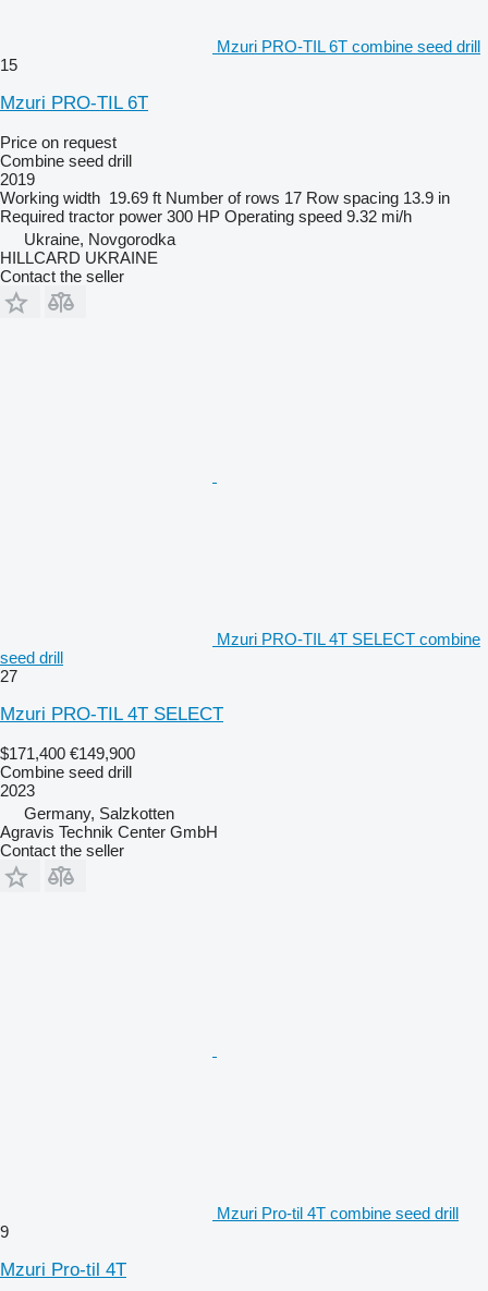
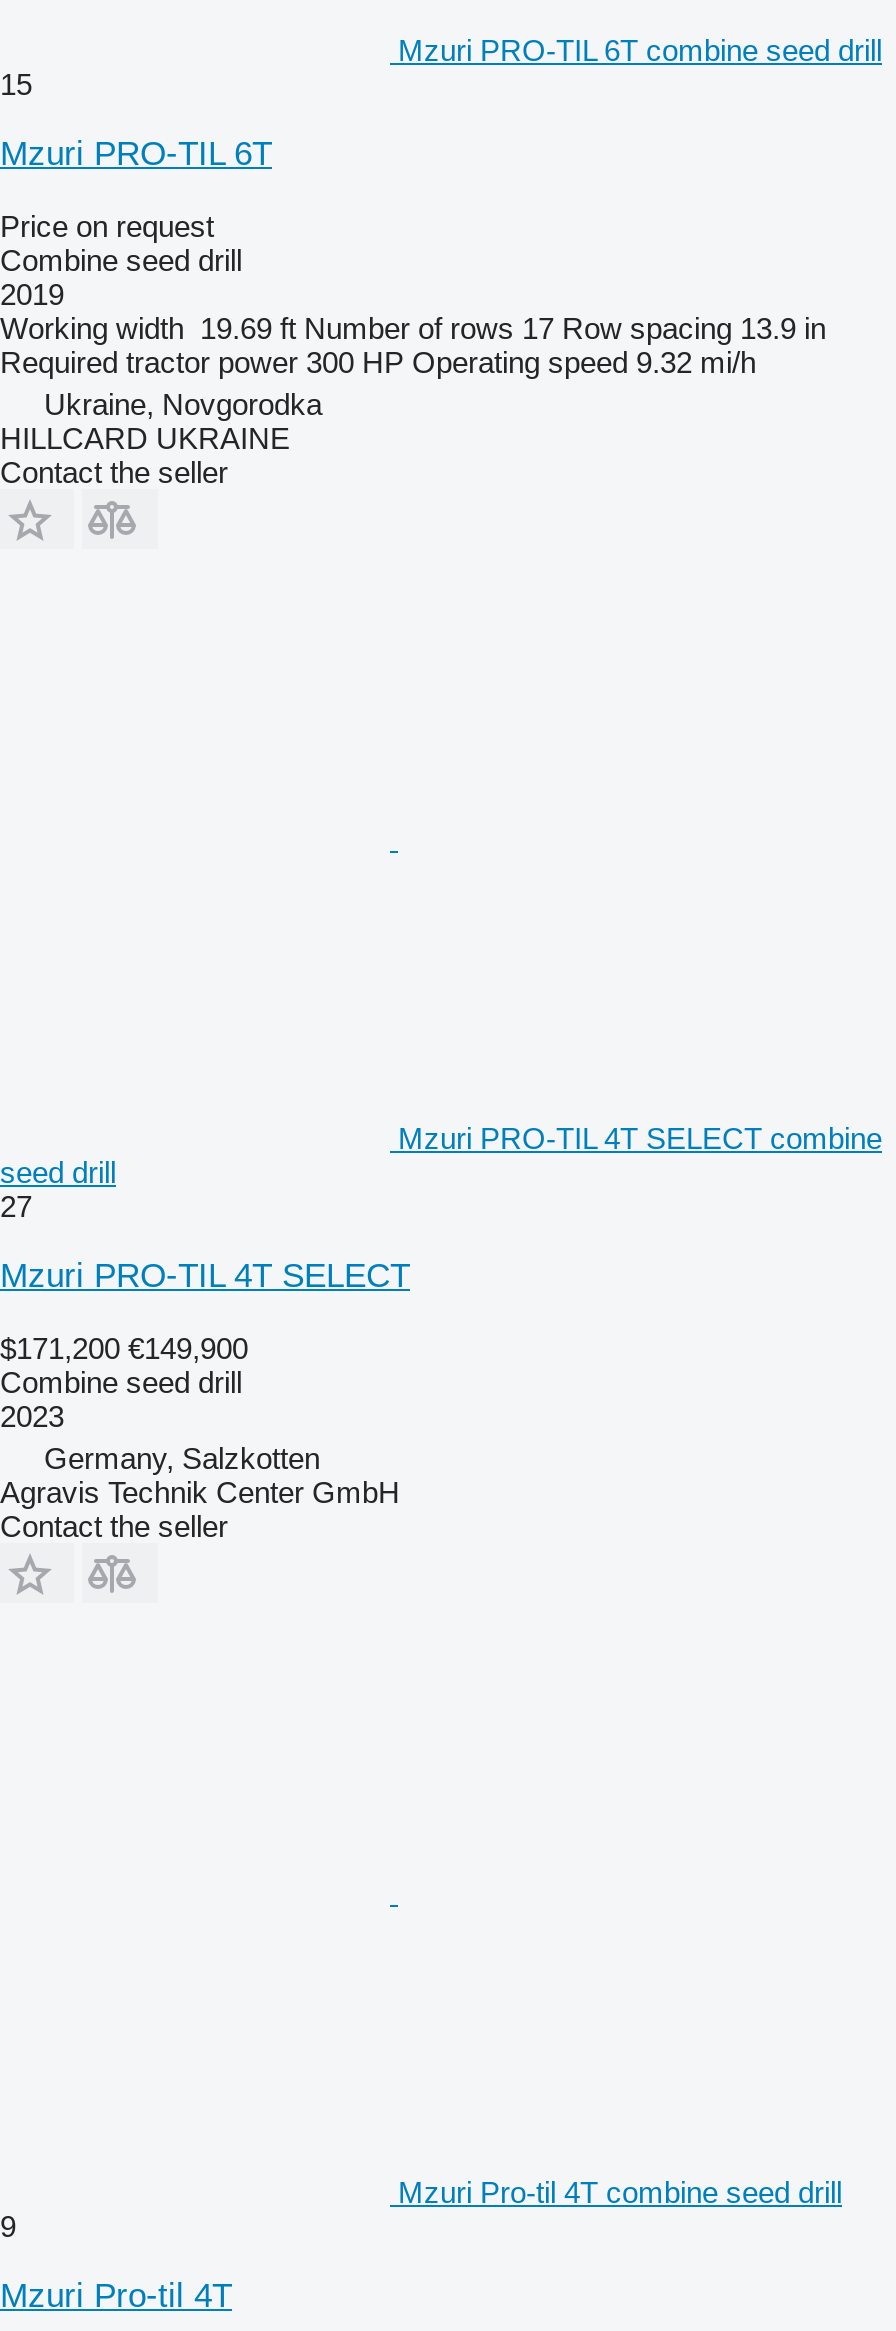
- $171,400 €149,900
+ $171,200 €149,900
